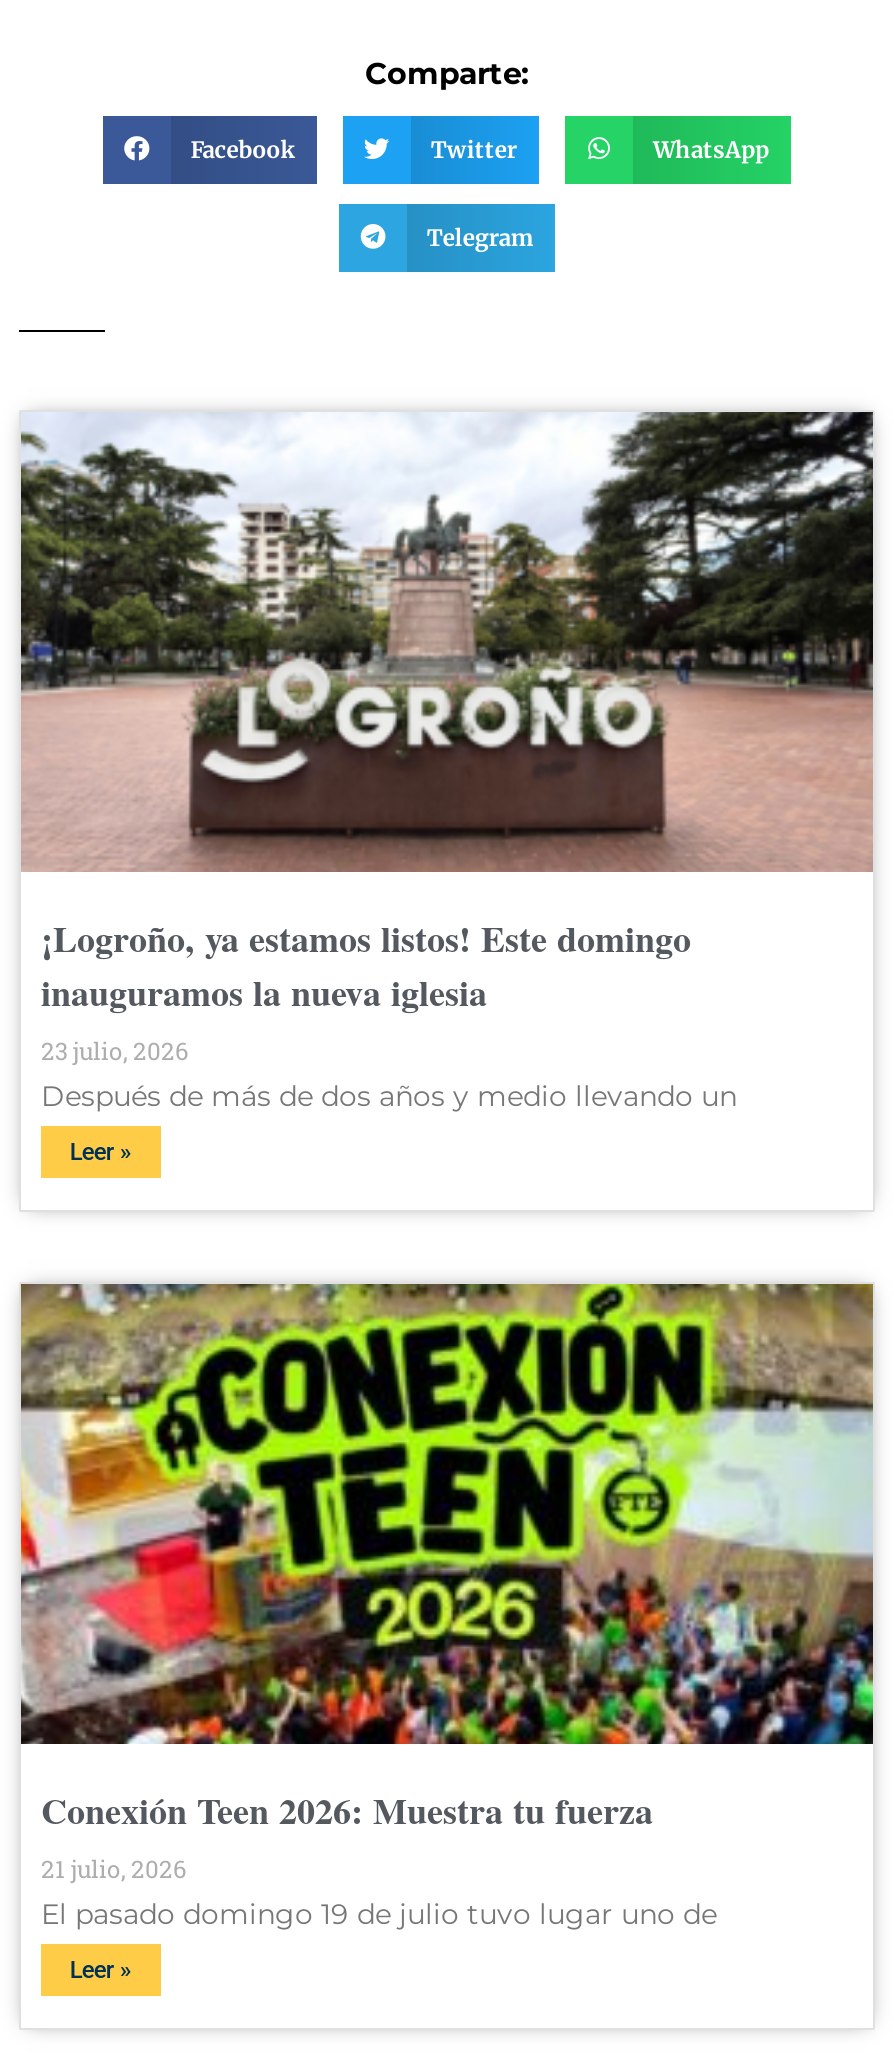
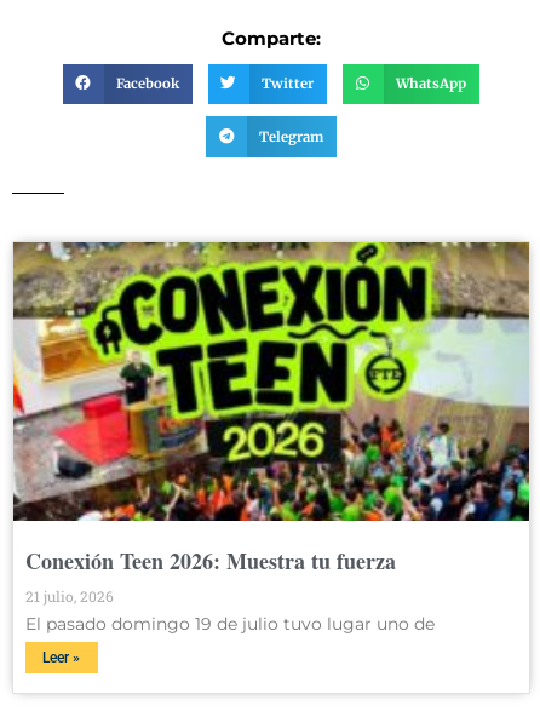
- [image]
- ¡Logroño, ya estamos listos! Este domingo
- inauguramos la nueva iglesia
- 23 julio, 2026
- Después de más de dos años y medio llevando un
- Leer »
